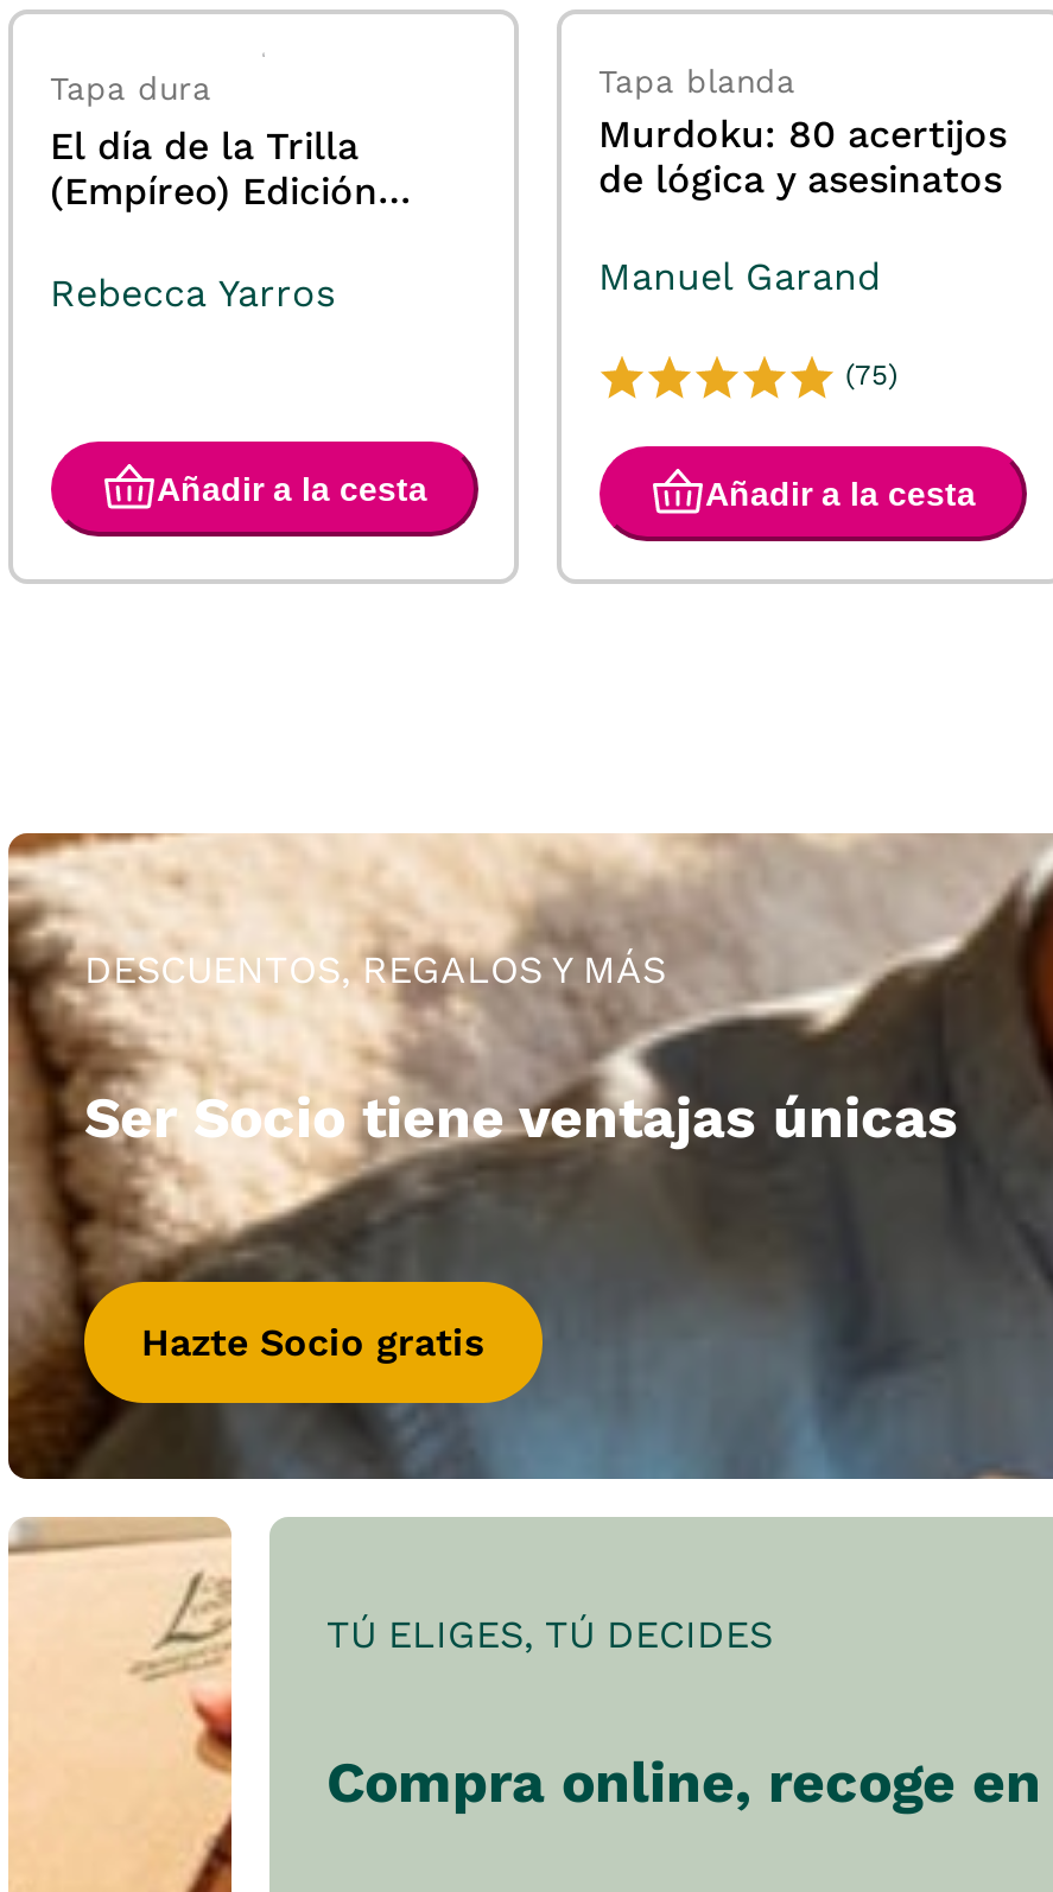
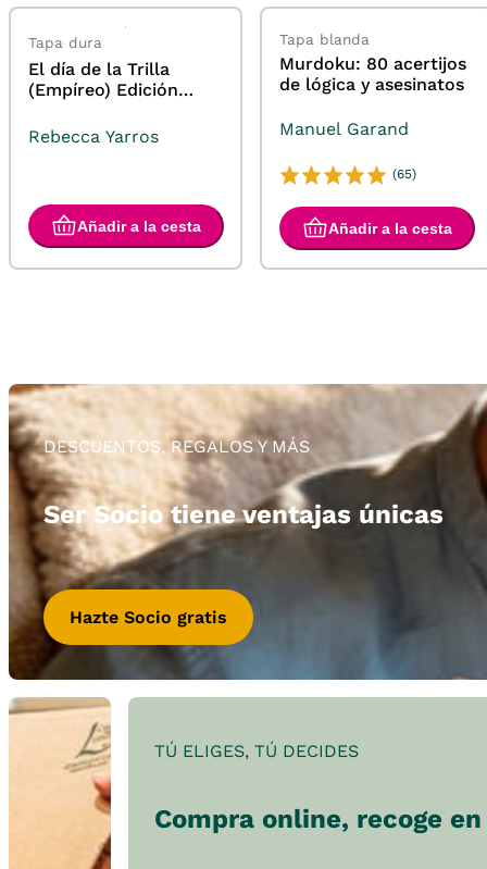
- (75)
+ (65)
